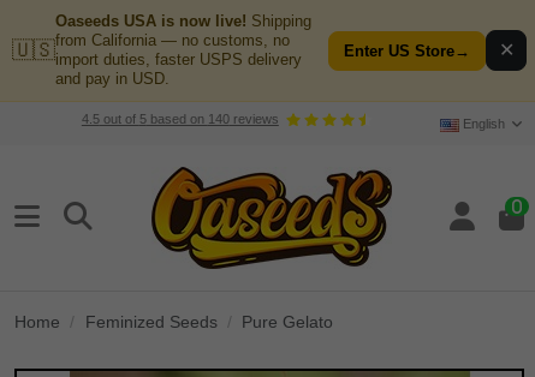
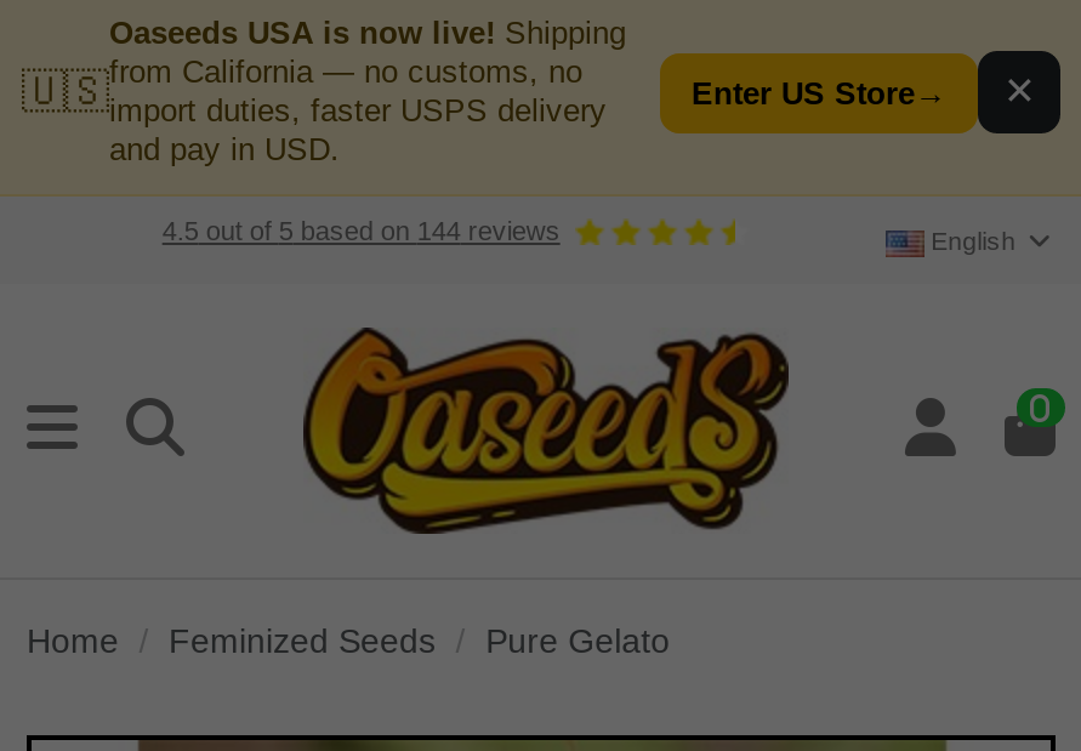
- 4.5 out of 5 based on 140 reviews
+ 4.5 out of 5 based on 144 reviews
